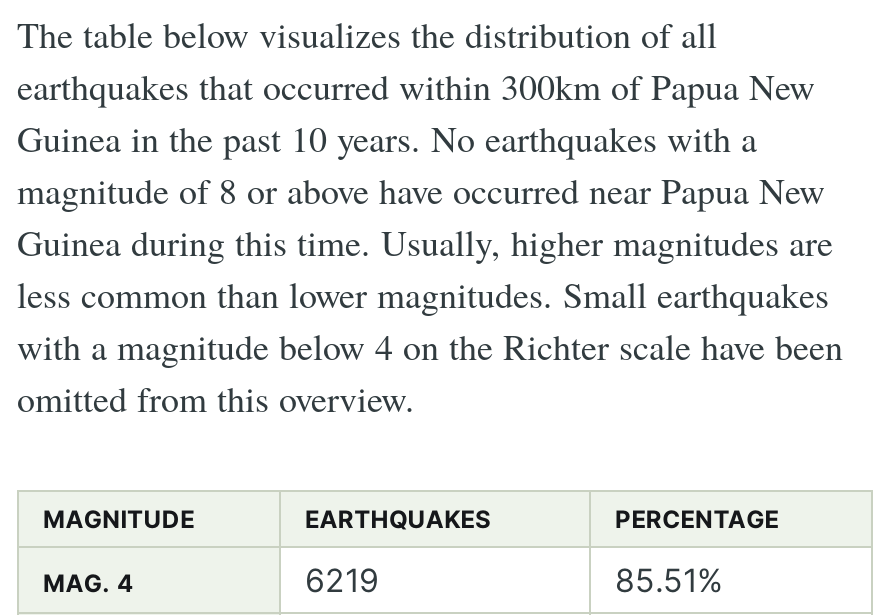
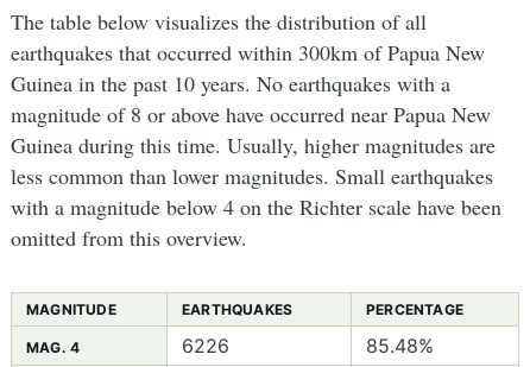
- 6219
+ 6226

- 85.51%
+ 85.48%
